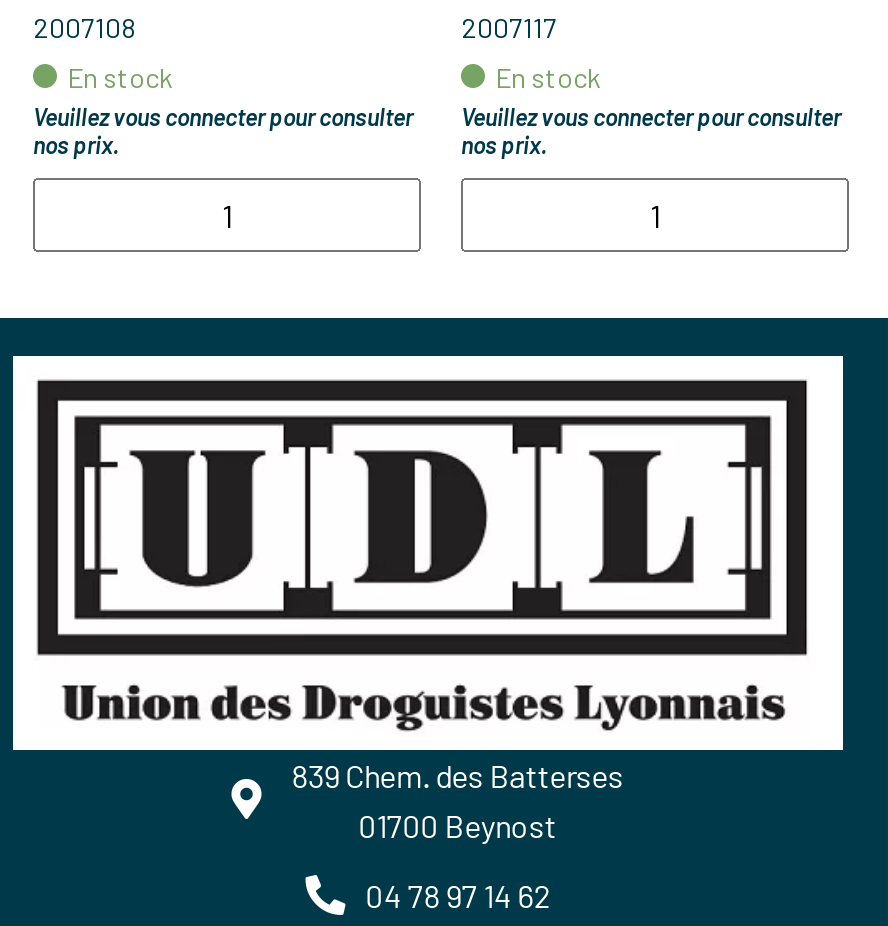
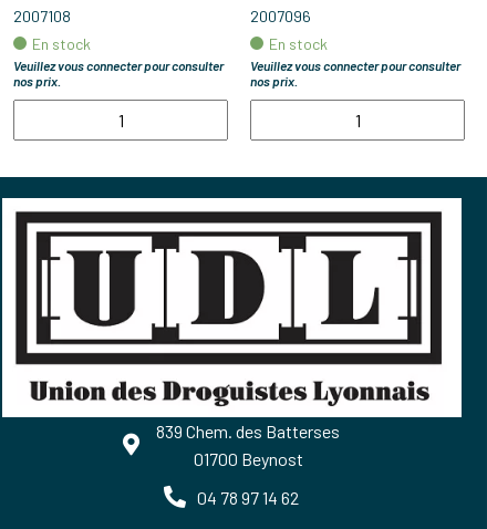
- 2007117
+ 2007096
